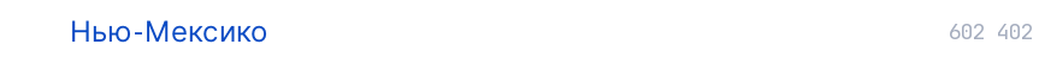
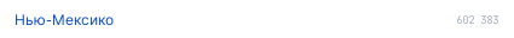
- 602 402
+ 602 383
